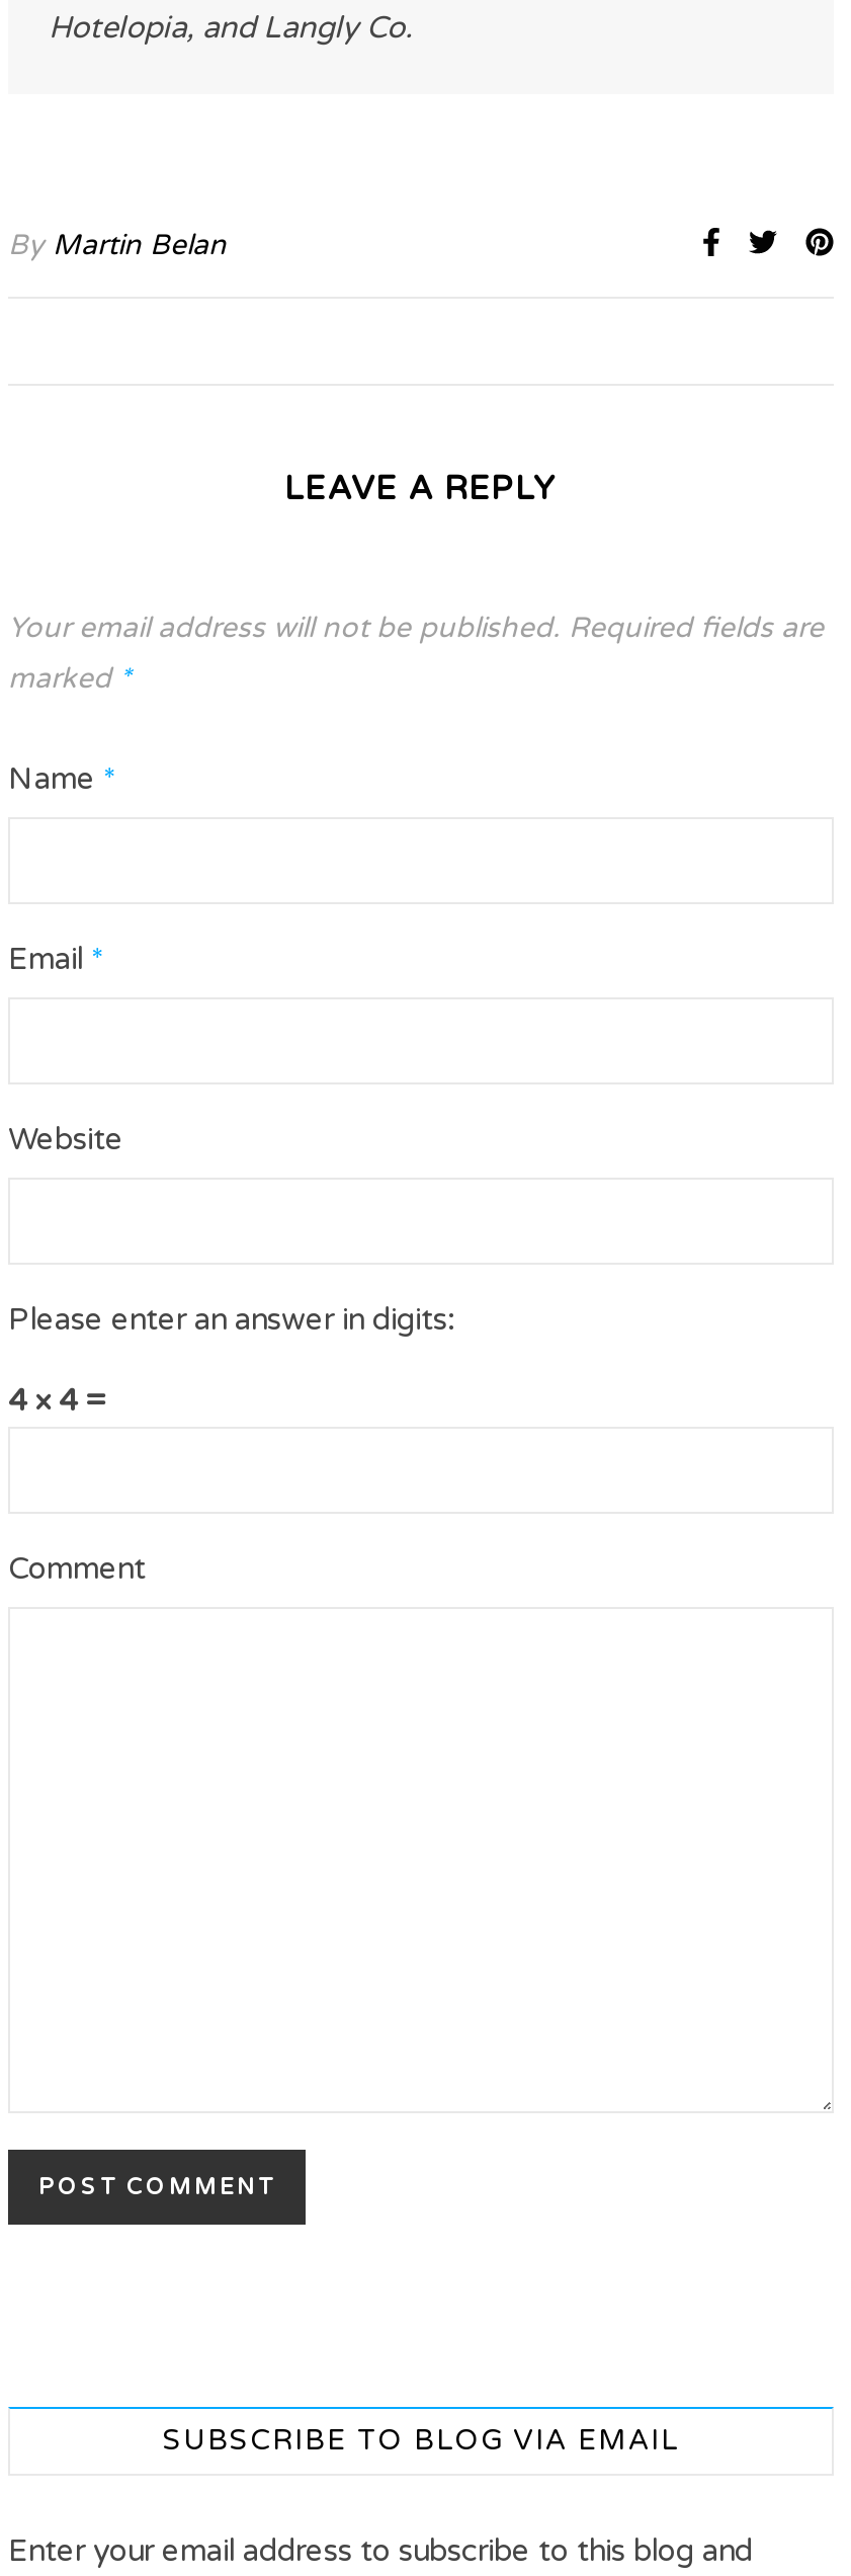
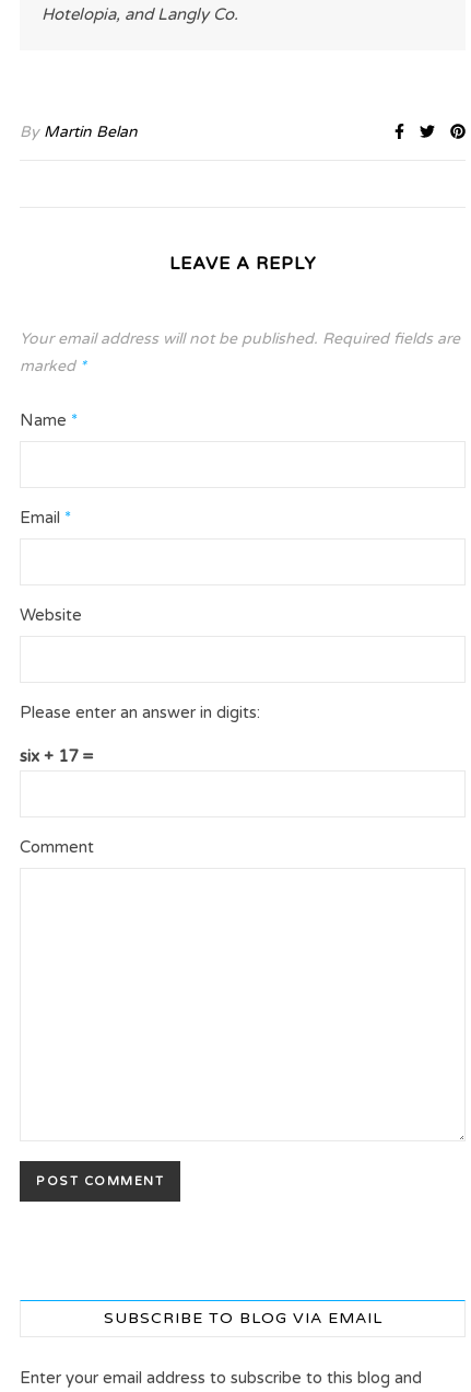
- 4 × 4 =
+ six + 17 =
